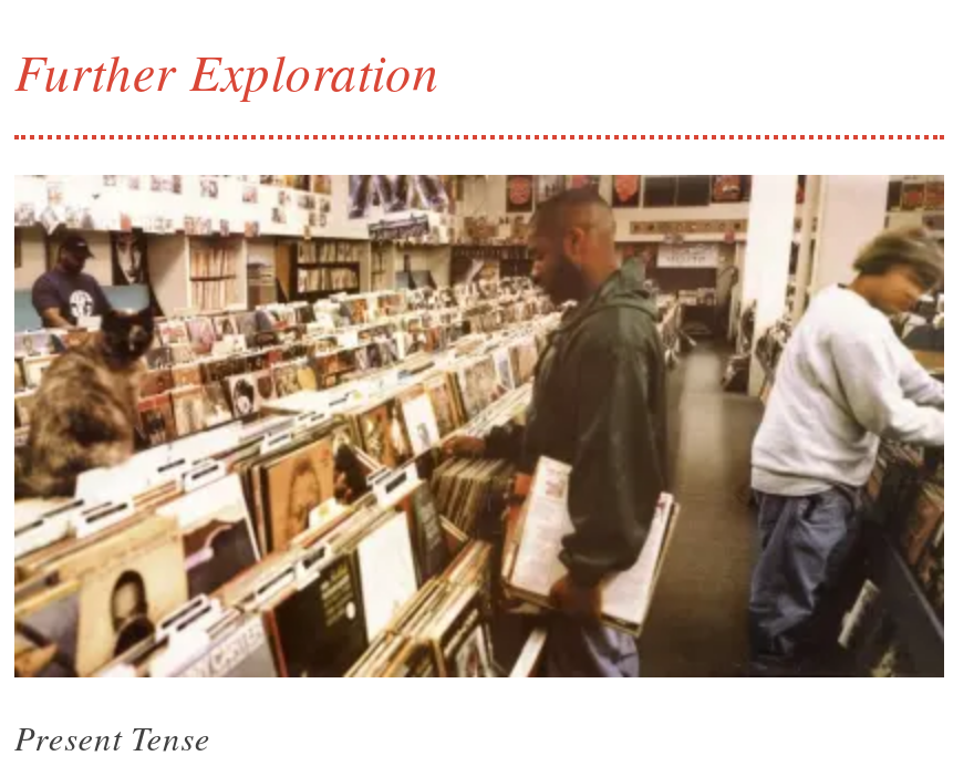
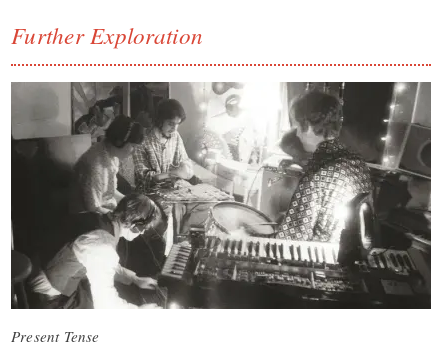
- [image]
+ [image]
